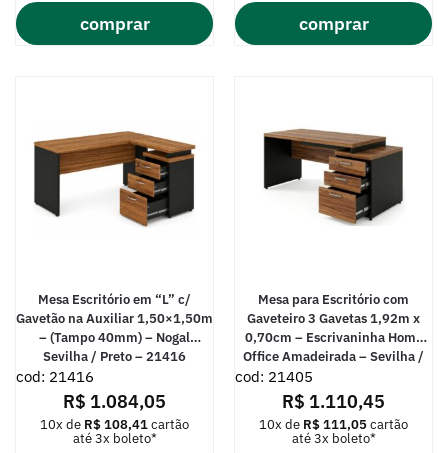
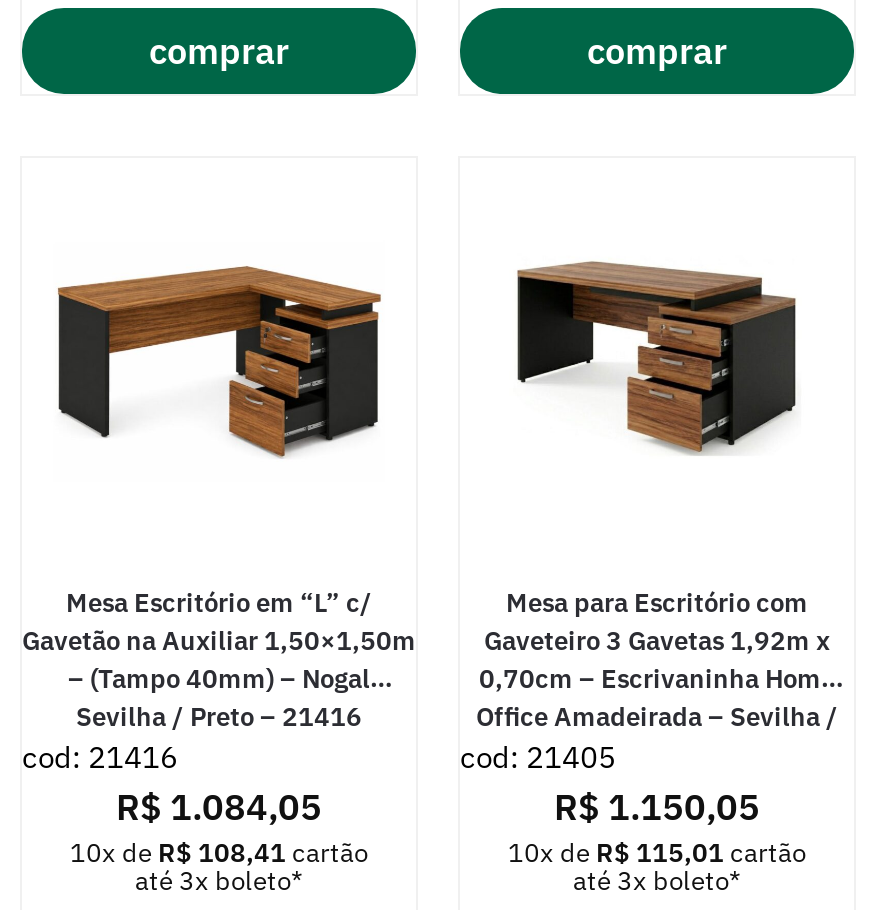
- R$1.110,45
+ R$1.150,05

- 10x de R$111,05 cartão
+ 10x de R$115,01 cartão
